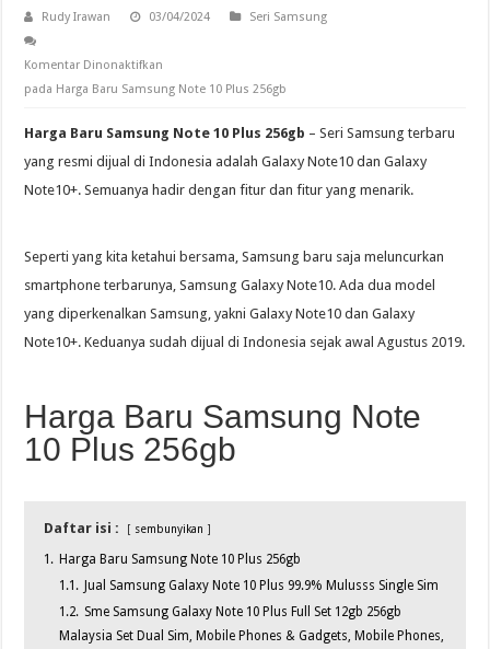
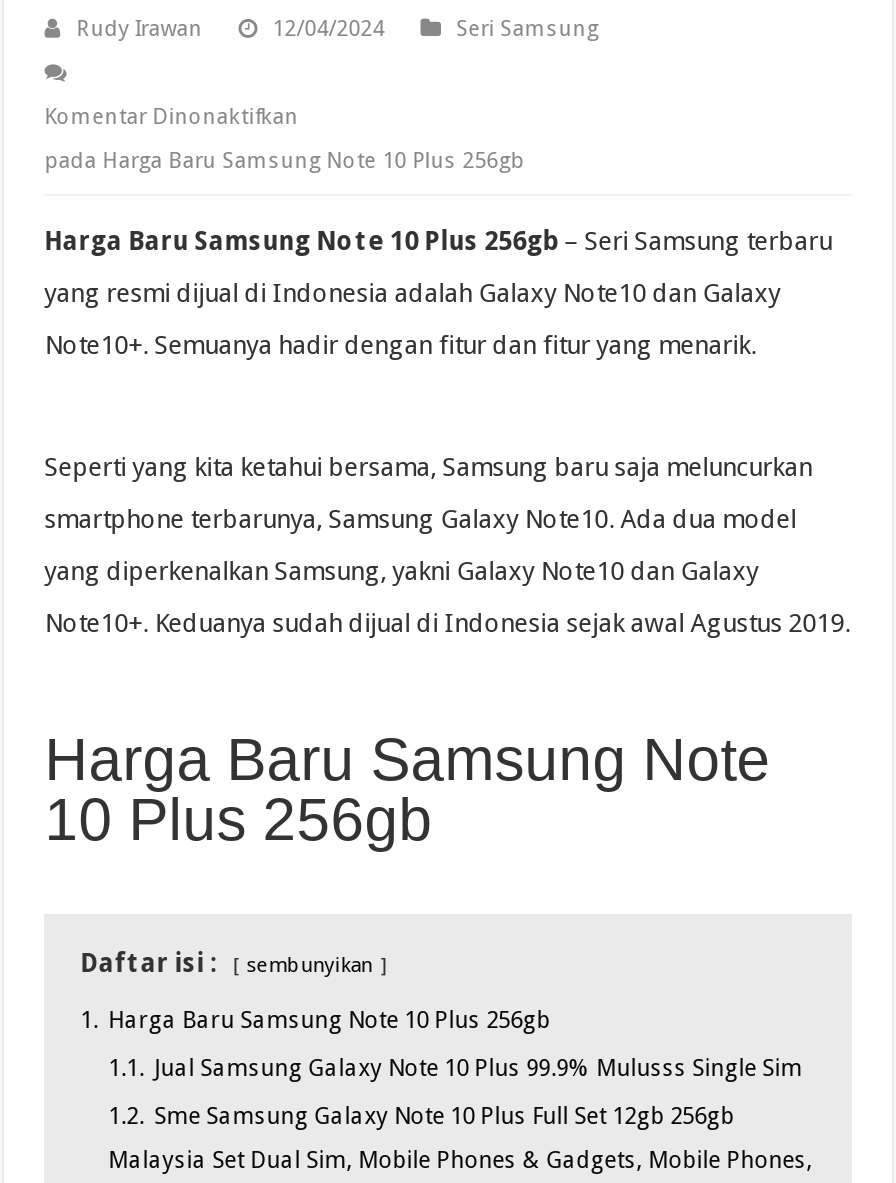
- 03/04/2024
+ 12/04/2024
